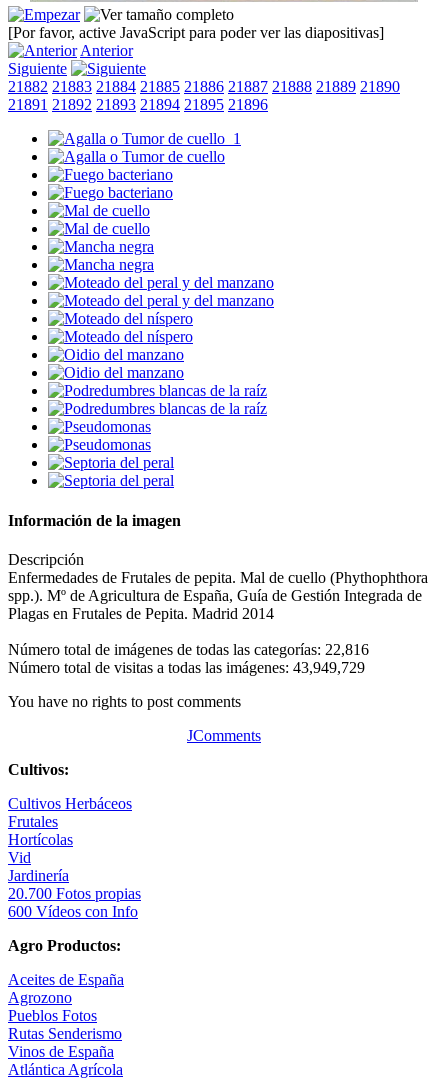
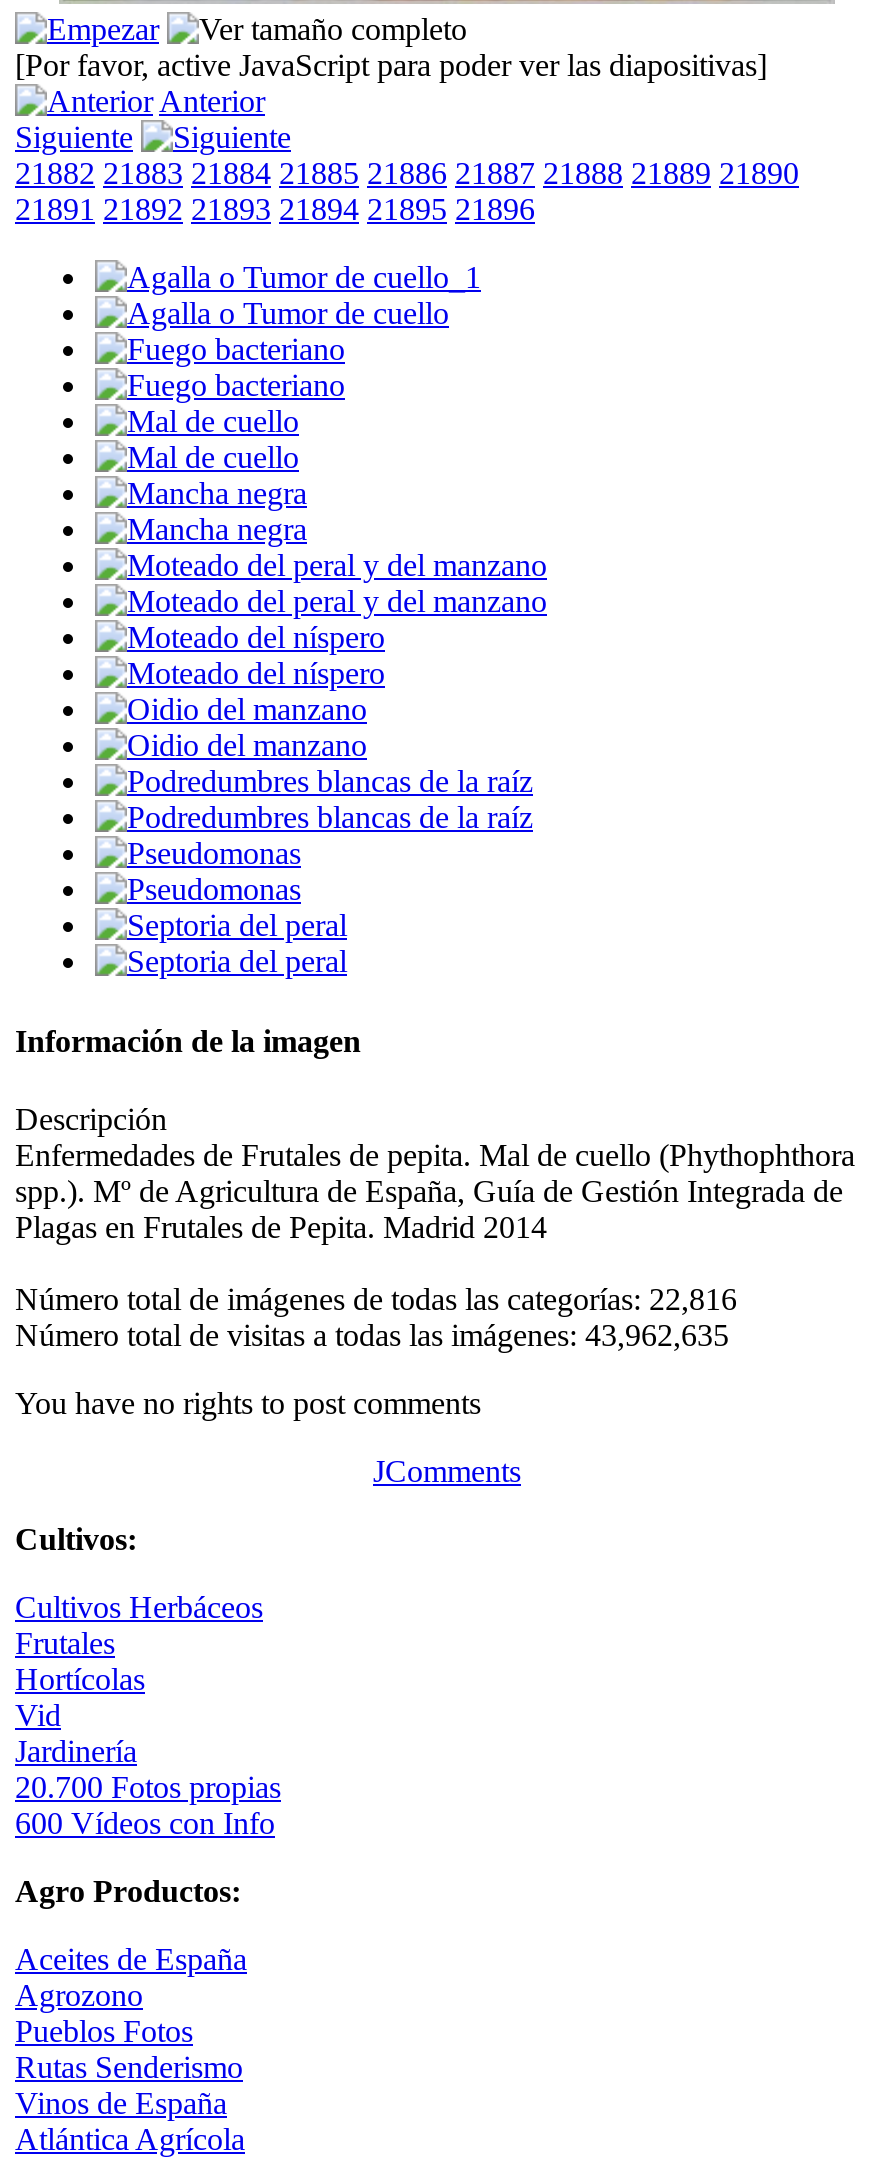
- Número total de visitas a todas las imágenes: 43,949,729
+ Número total de visitas a todas las imágenes: 43,962,635
